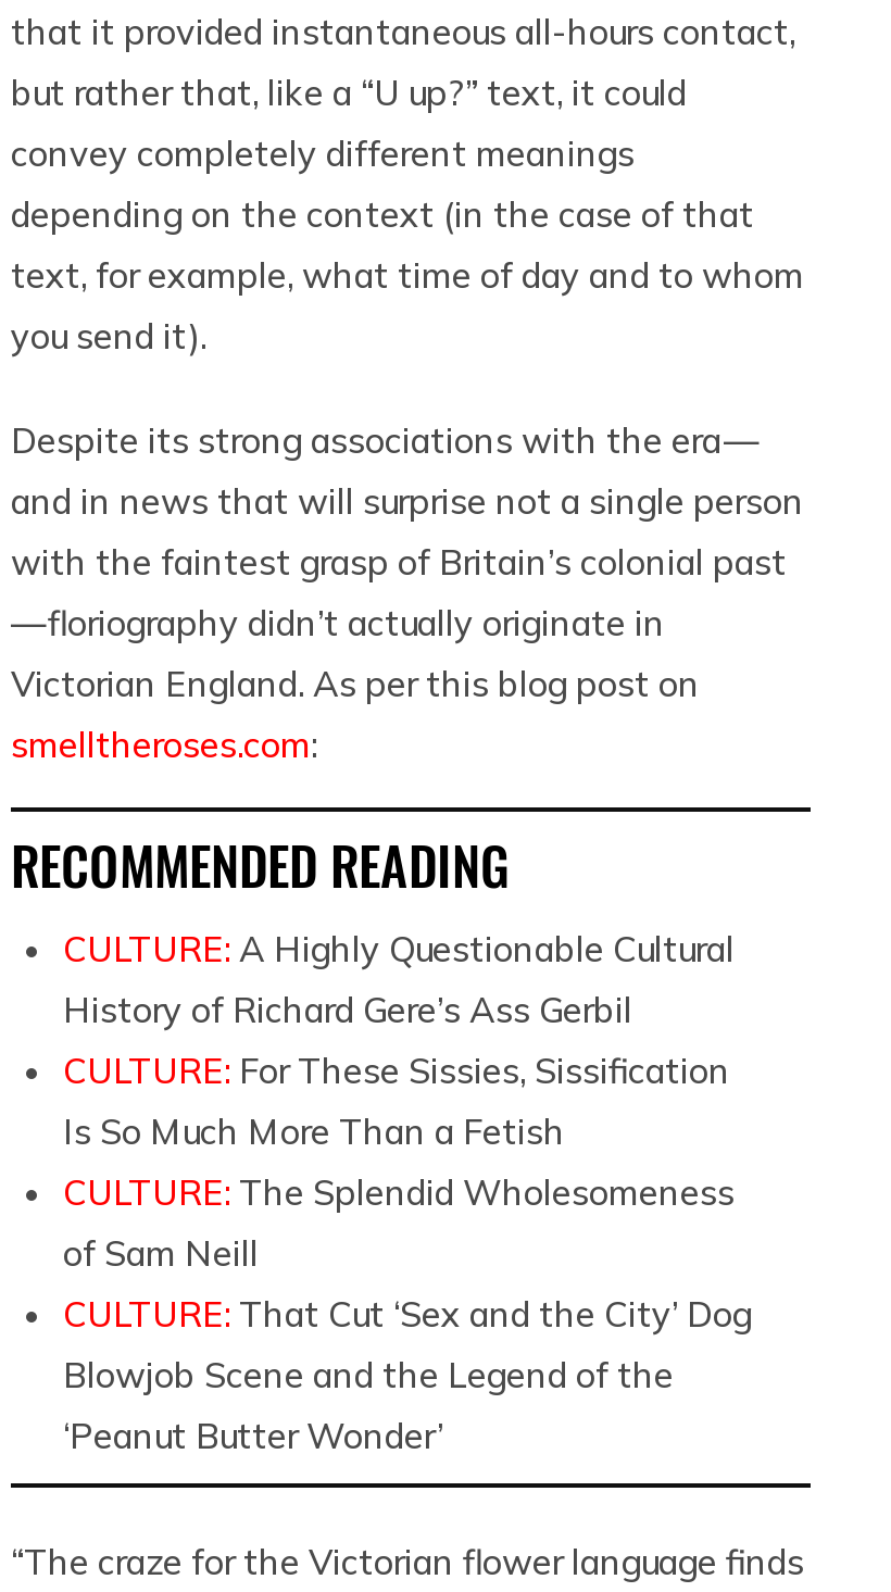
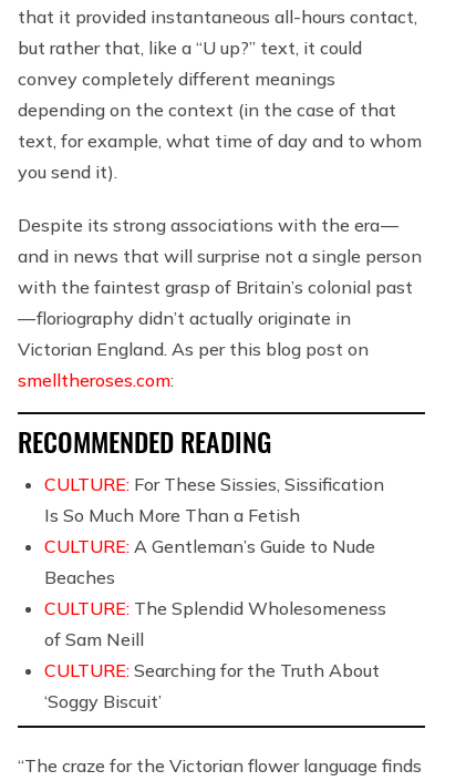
- CULTURE: A Highly Questionable Cultural
- History of Richard Gere’s Ass Gerbil

moved up: CULTURE: For These Sissies, Sissification | Is So Much More Than a Fetish

+ CULTURE: A Gentleman’s Guide to Nude
+ Beaches

- CULTURE: That Cut ‘Sex and the City’ Dog
- Blowjob Scene and the Legend of the
- ‘Peanut Butter Wonder’
+ CULTURE: Searching for the Truth About
+ ‘Soggy Biscuit’
